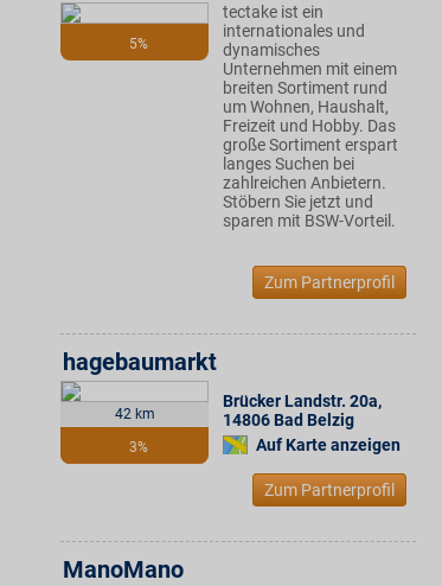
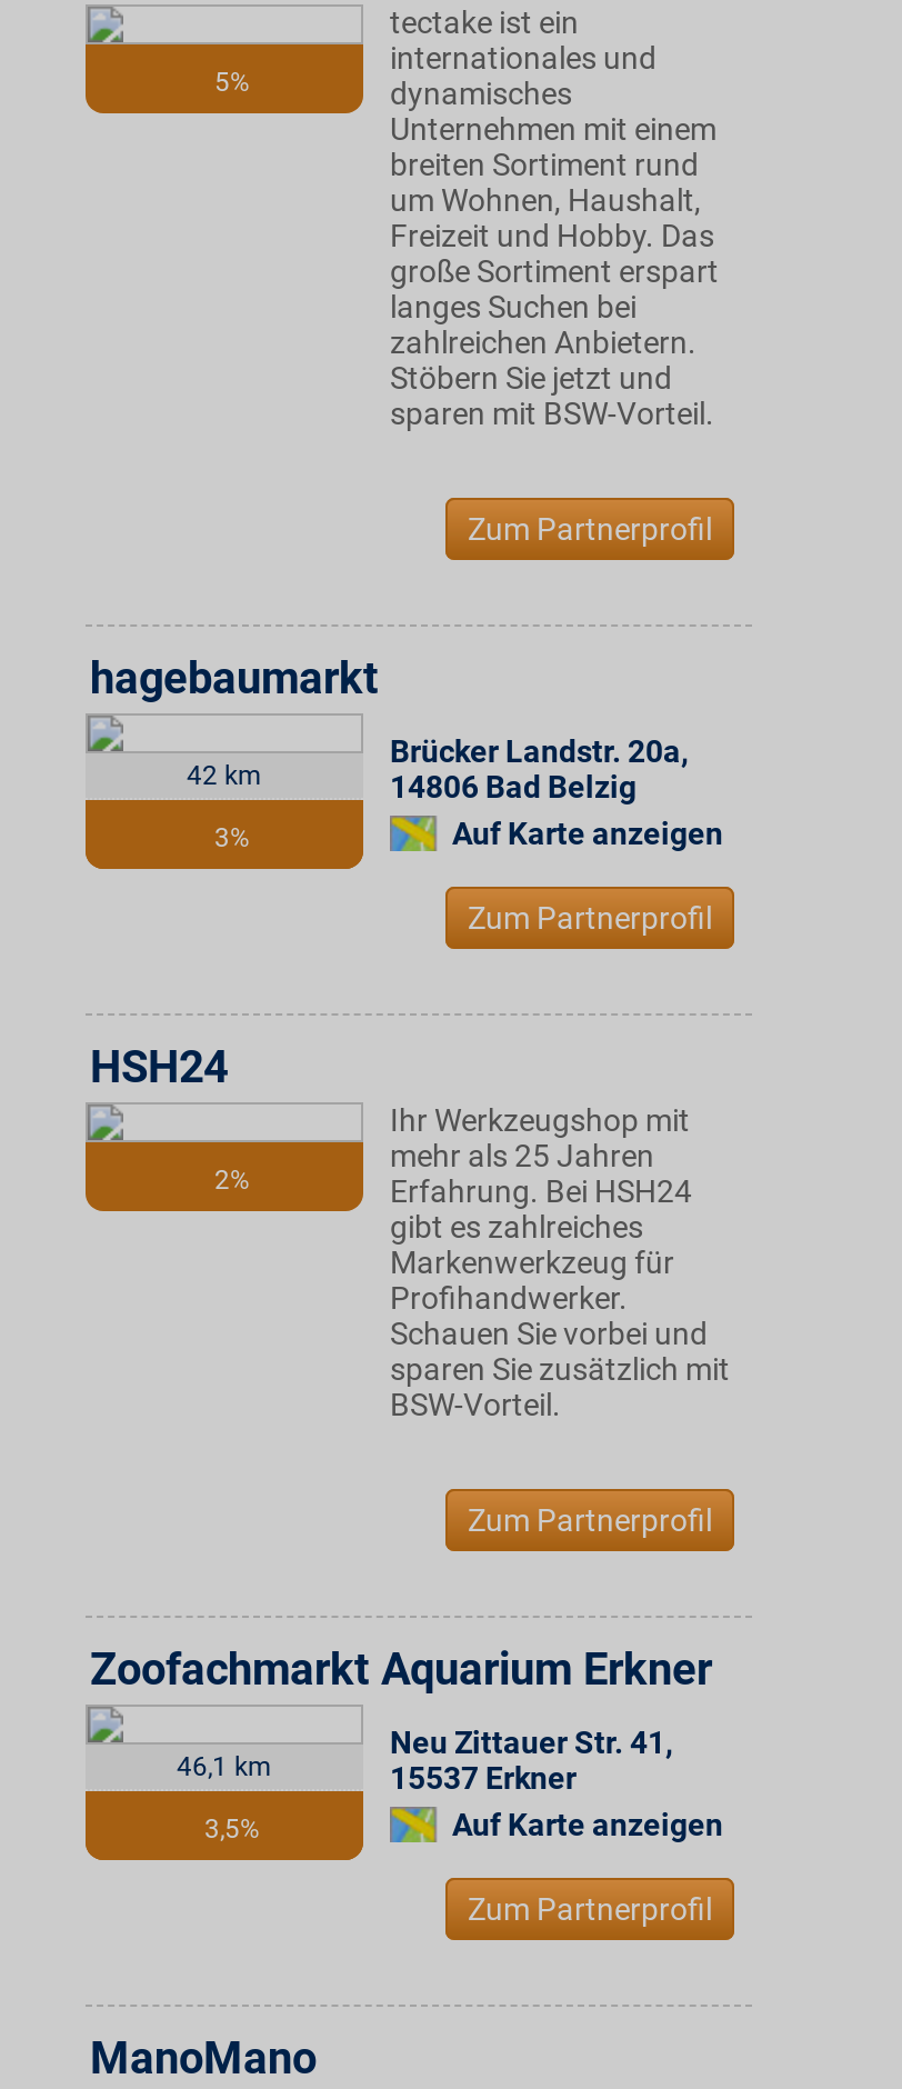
+ HSH24
+ Ihr Werkzeugshop mit
+ mehr als 25 Jahren
+ Erfahrung. Bei HSH24
+ gibt es zahlreiches
+ Markenwerkzeug für
+ Profihandwerker.
+ Schauen Sie vorbei und
+ sparen Sie zusätzlich mit
+ BSW-Vorteil.
+ Zum Partnerprofil

+ Zoofachmarkt Aquarium Erkner
+ Neu Zittauer Str. 41,
+ 15537 Erkner
+ Auf Karte anzeigen
+ Zum Partnerprofil

+ 46,1 km
+ 3,5%

+ 2%
